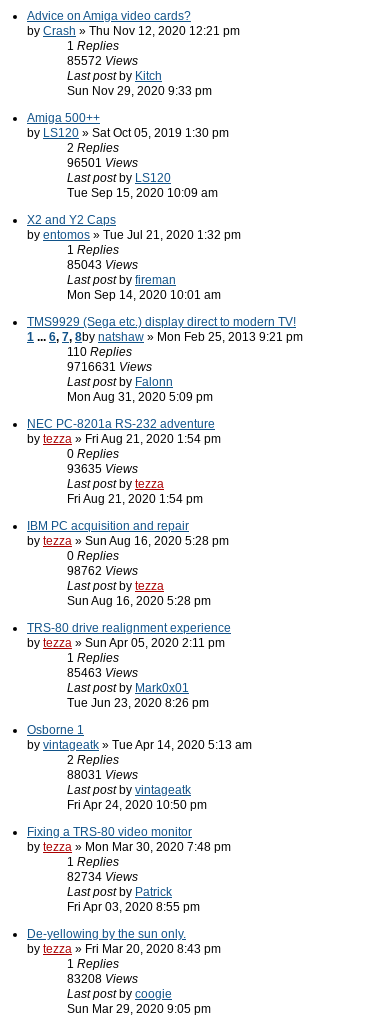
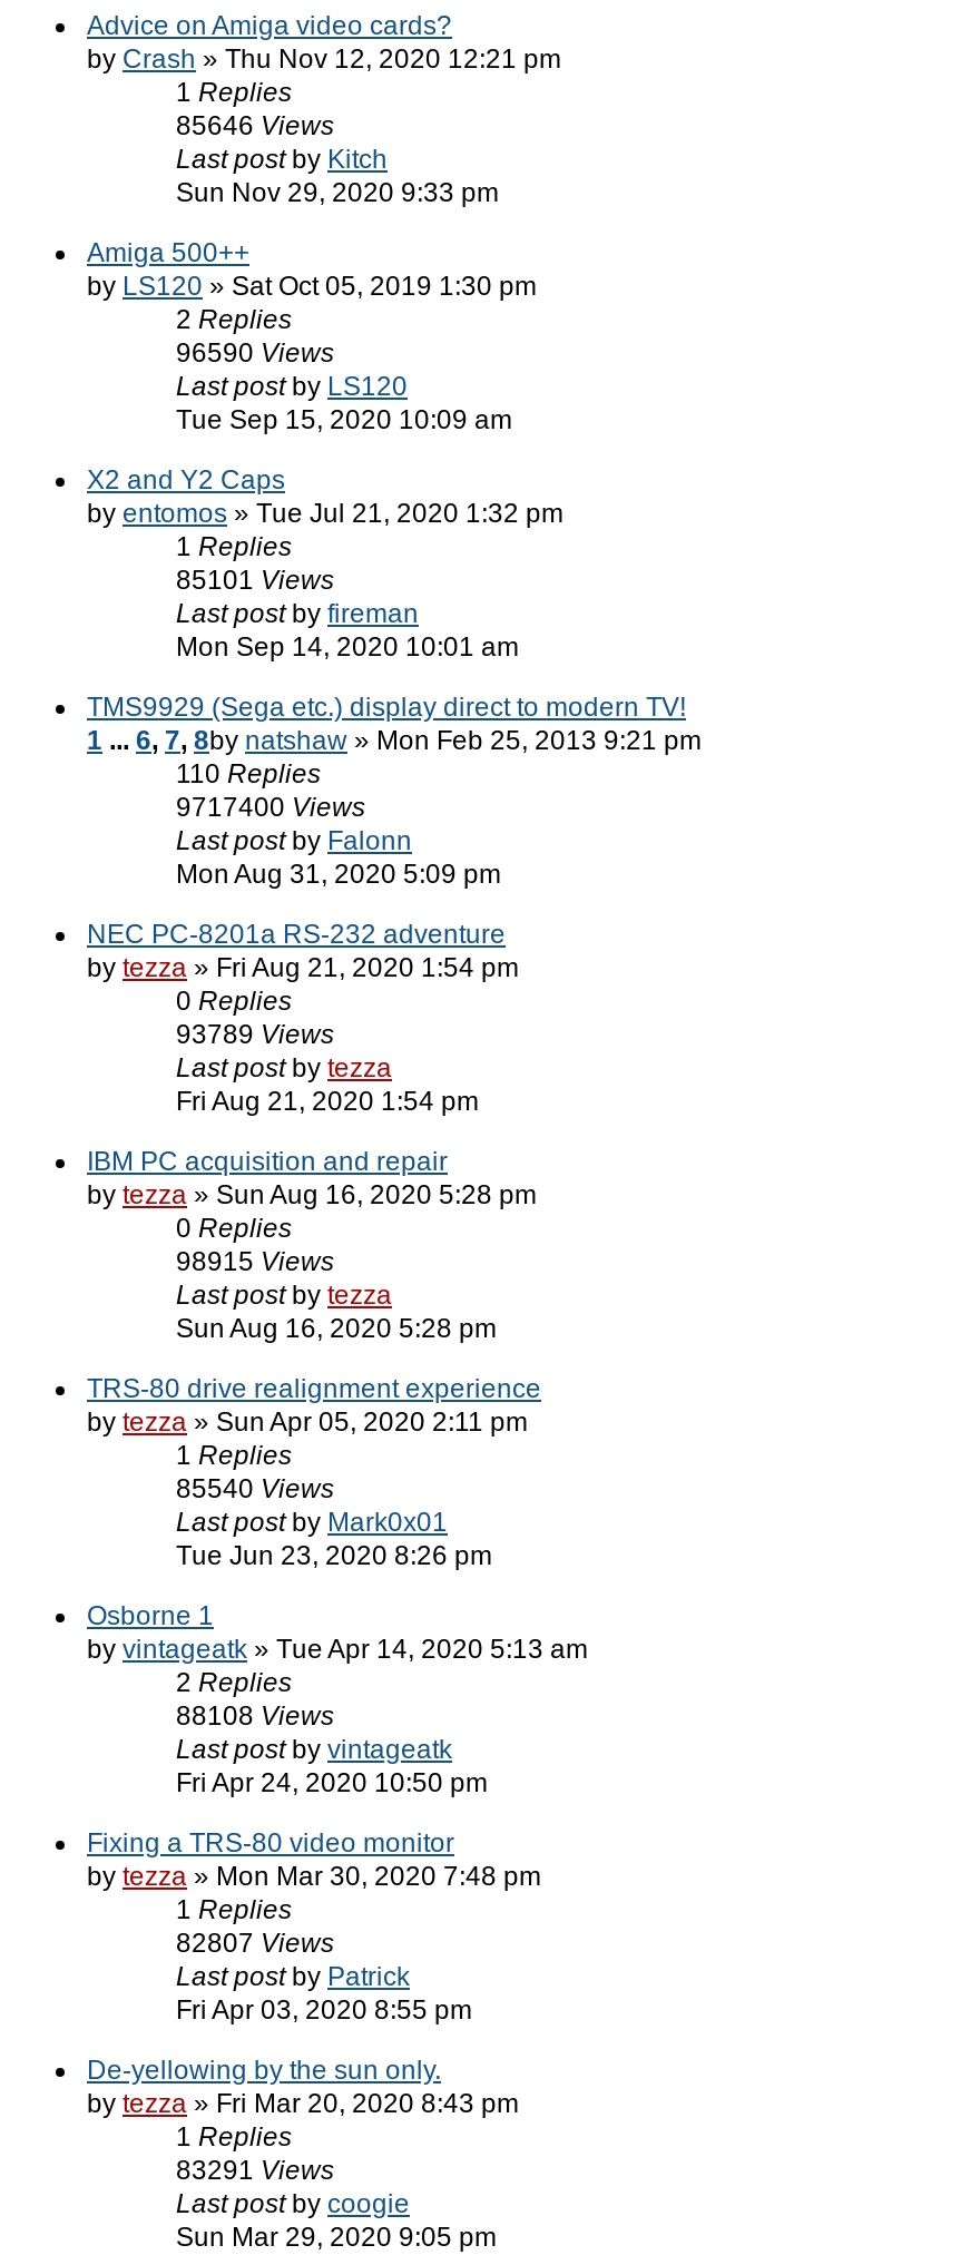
- 85572 Views
+ 85646 Views

- 96501 Views
+ 96590 Views

- 85043 Views
+ 85101 Views

- 9716631 Views
+ 9717400 Views

- 93635 Views
+ 93789 Views

- 98762 Views
+ 98915 Views

- 85463 Views
+ 85540 Views

- 88031 Views
+ 88108 Views

- 82734 Views
+ 82807 Views

- 83208 Views
+ 83291 Views
